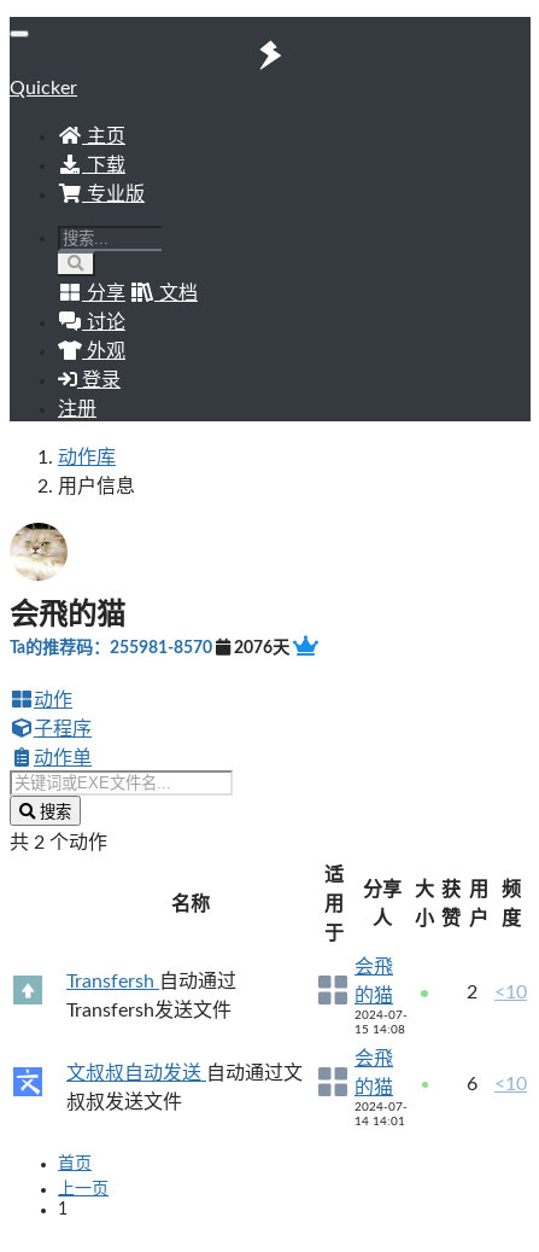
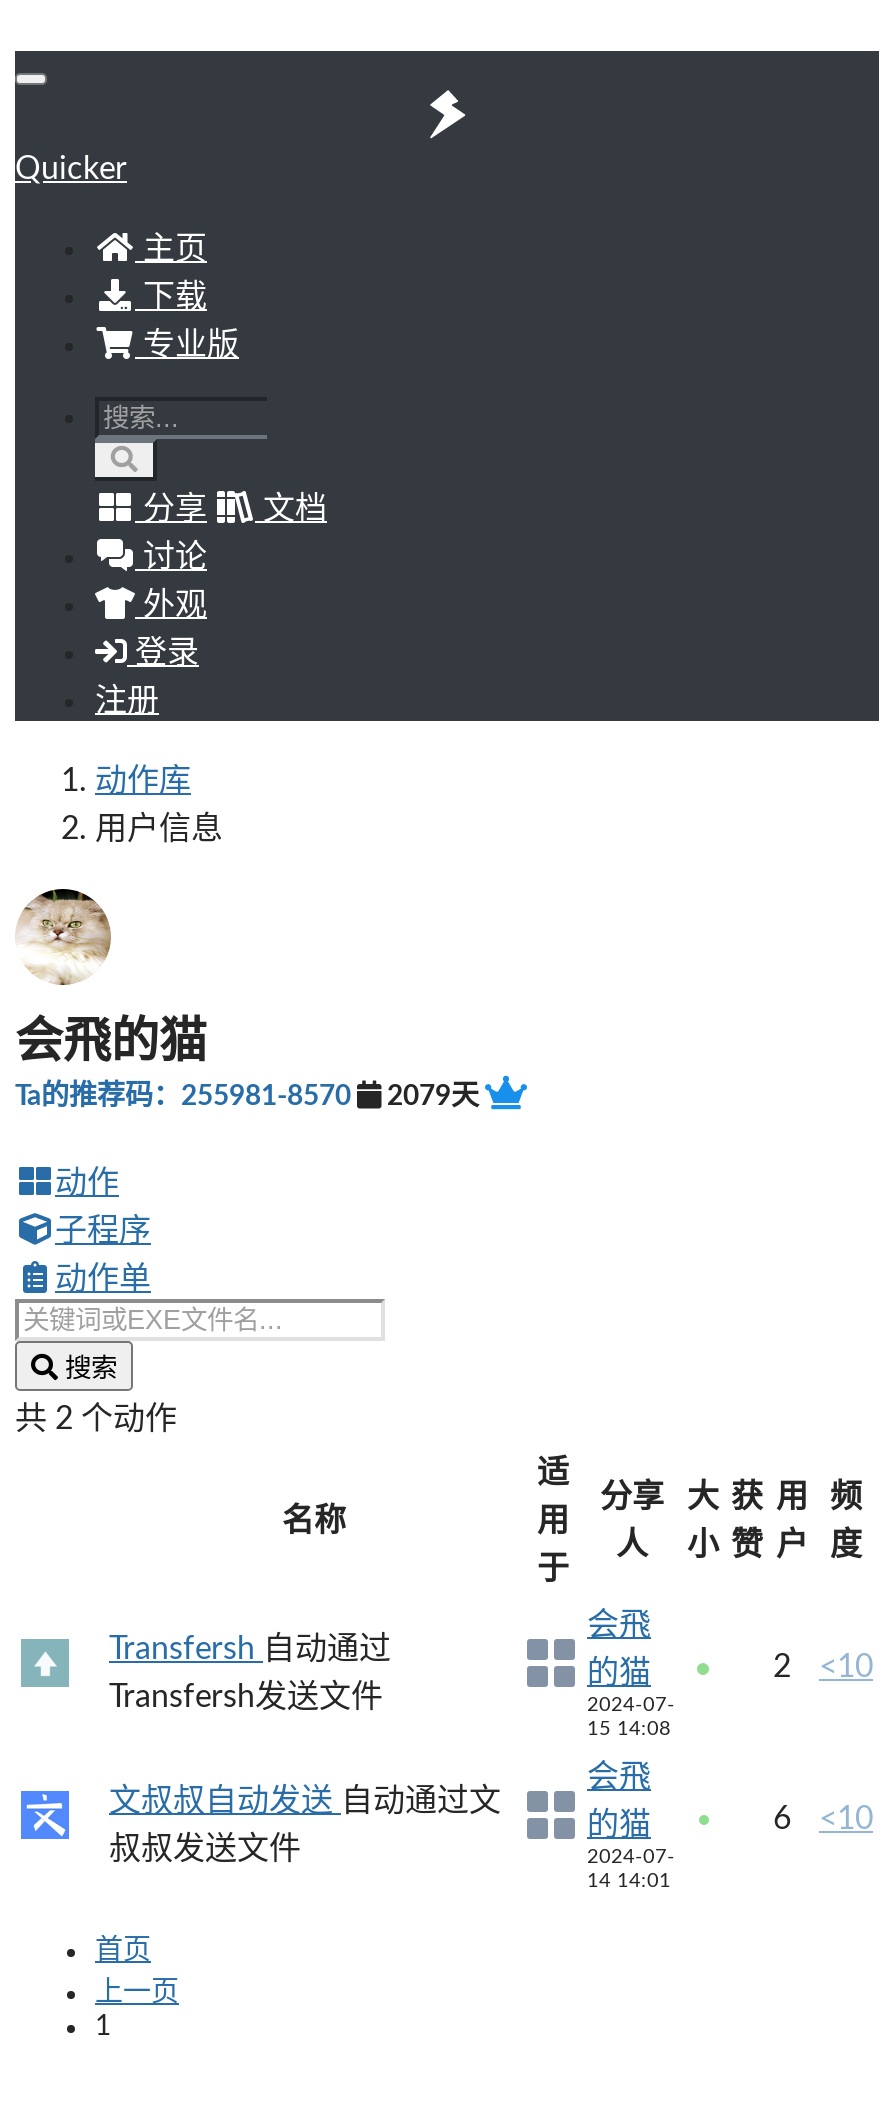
- Ta的推荐码：255981-8570 2076天
+ Ta的推荐码：255981-8570 2079天
